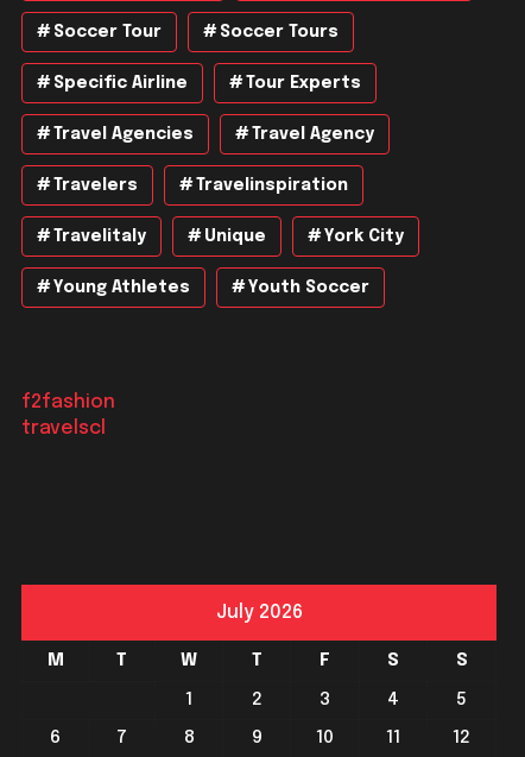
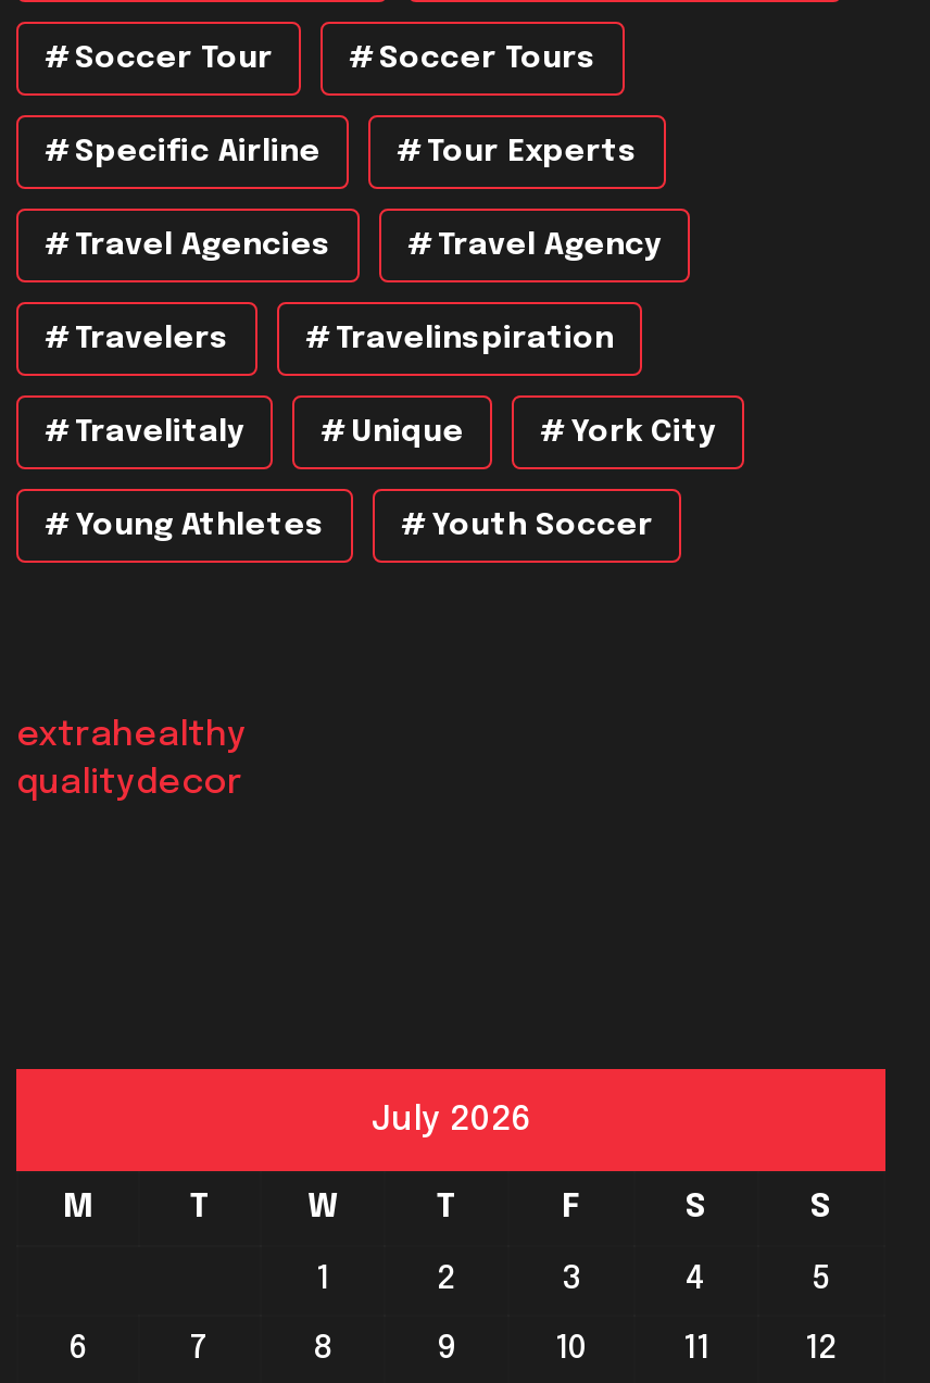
- f2fashion
- travelscl
+ extrahealthy
+ qualitydecor
